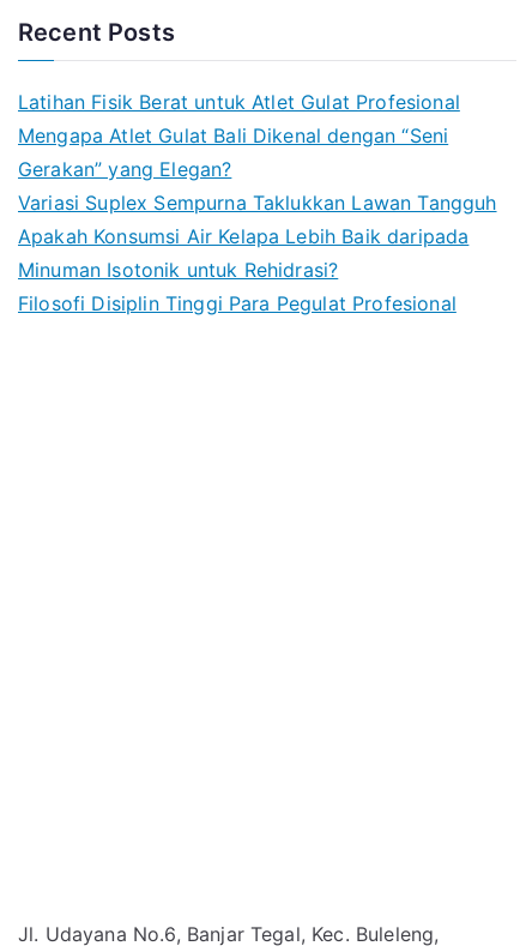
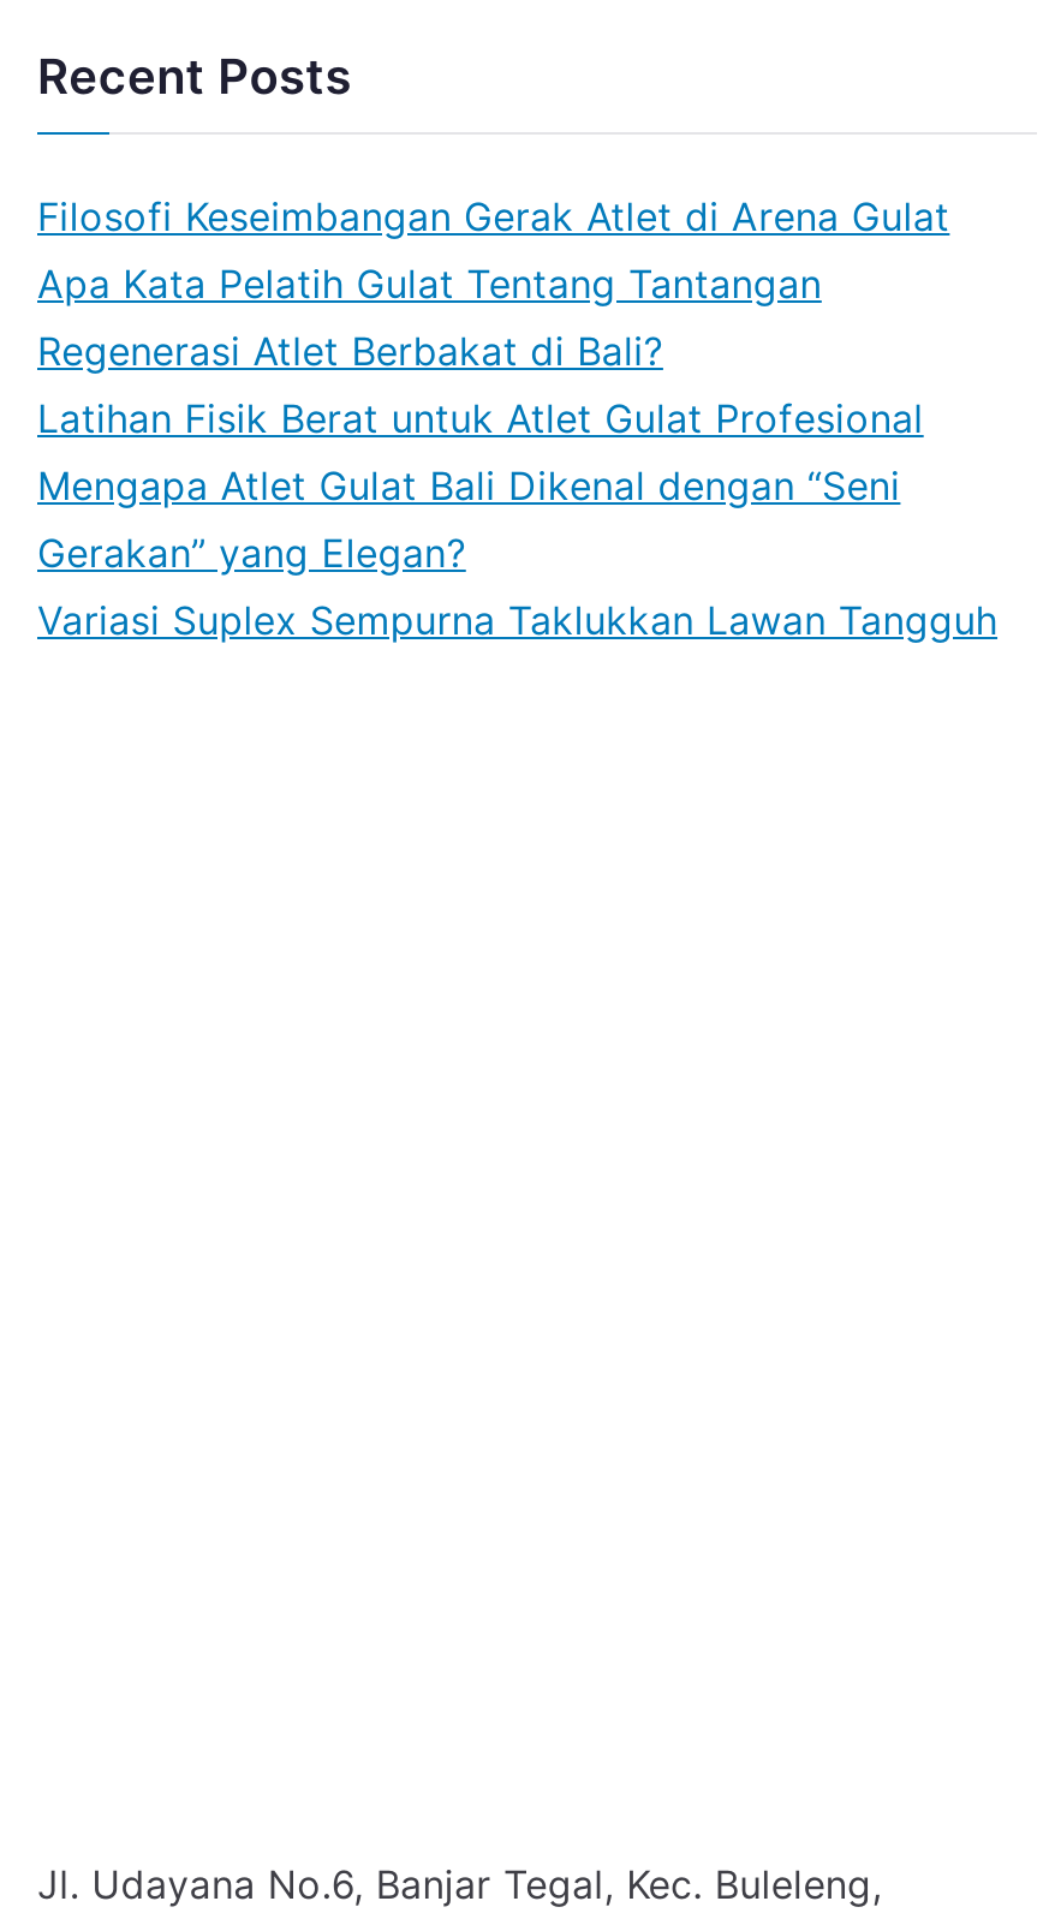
+ Filosofi Keseimbangan Gerak Atlet di Arena Gulat
+ Apa Kata Pelatih Gulat Tentang Tantangan
+ Regenerasi Atlet Berbakat di Bali?

moved down: Latihan Fisik Berat untuk Atlet Gulat Profesional | Mengapa Atlet Gulat Bali Dikenal dengan “Seni | Gerakan” yang Elegan? | Variasi Suplex Sempurna Taklukkan Lawan Tangguh

- Apakah Konsumsi Air Kelapa Lebih Baik daripada
- Minuman Isotonik untuk Rehidrasi?
- Filosofi Disiplin Tinggi Para Pegulat Profesional
